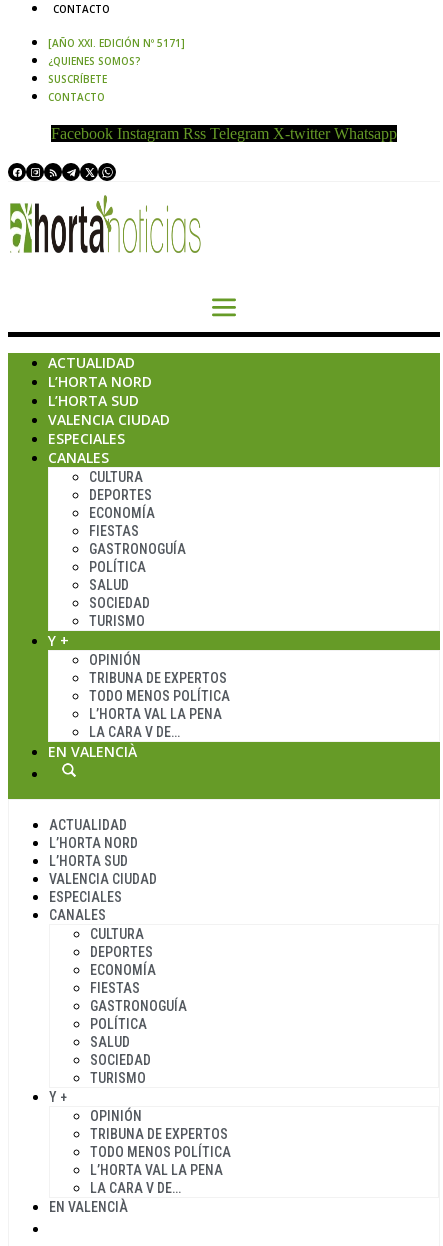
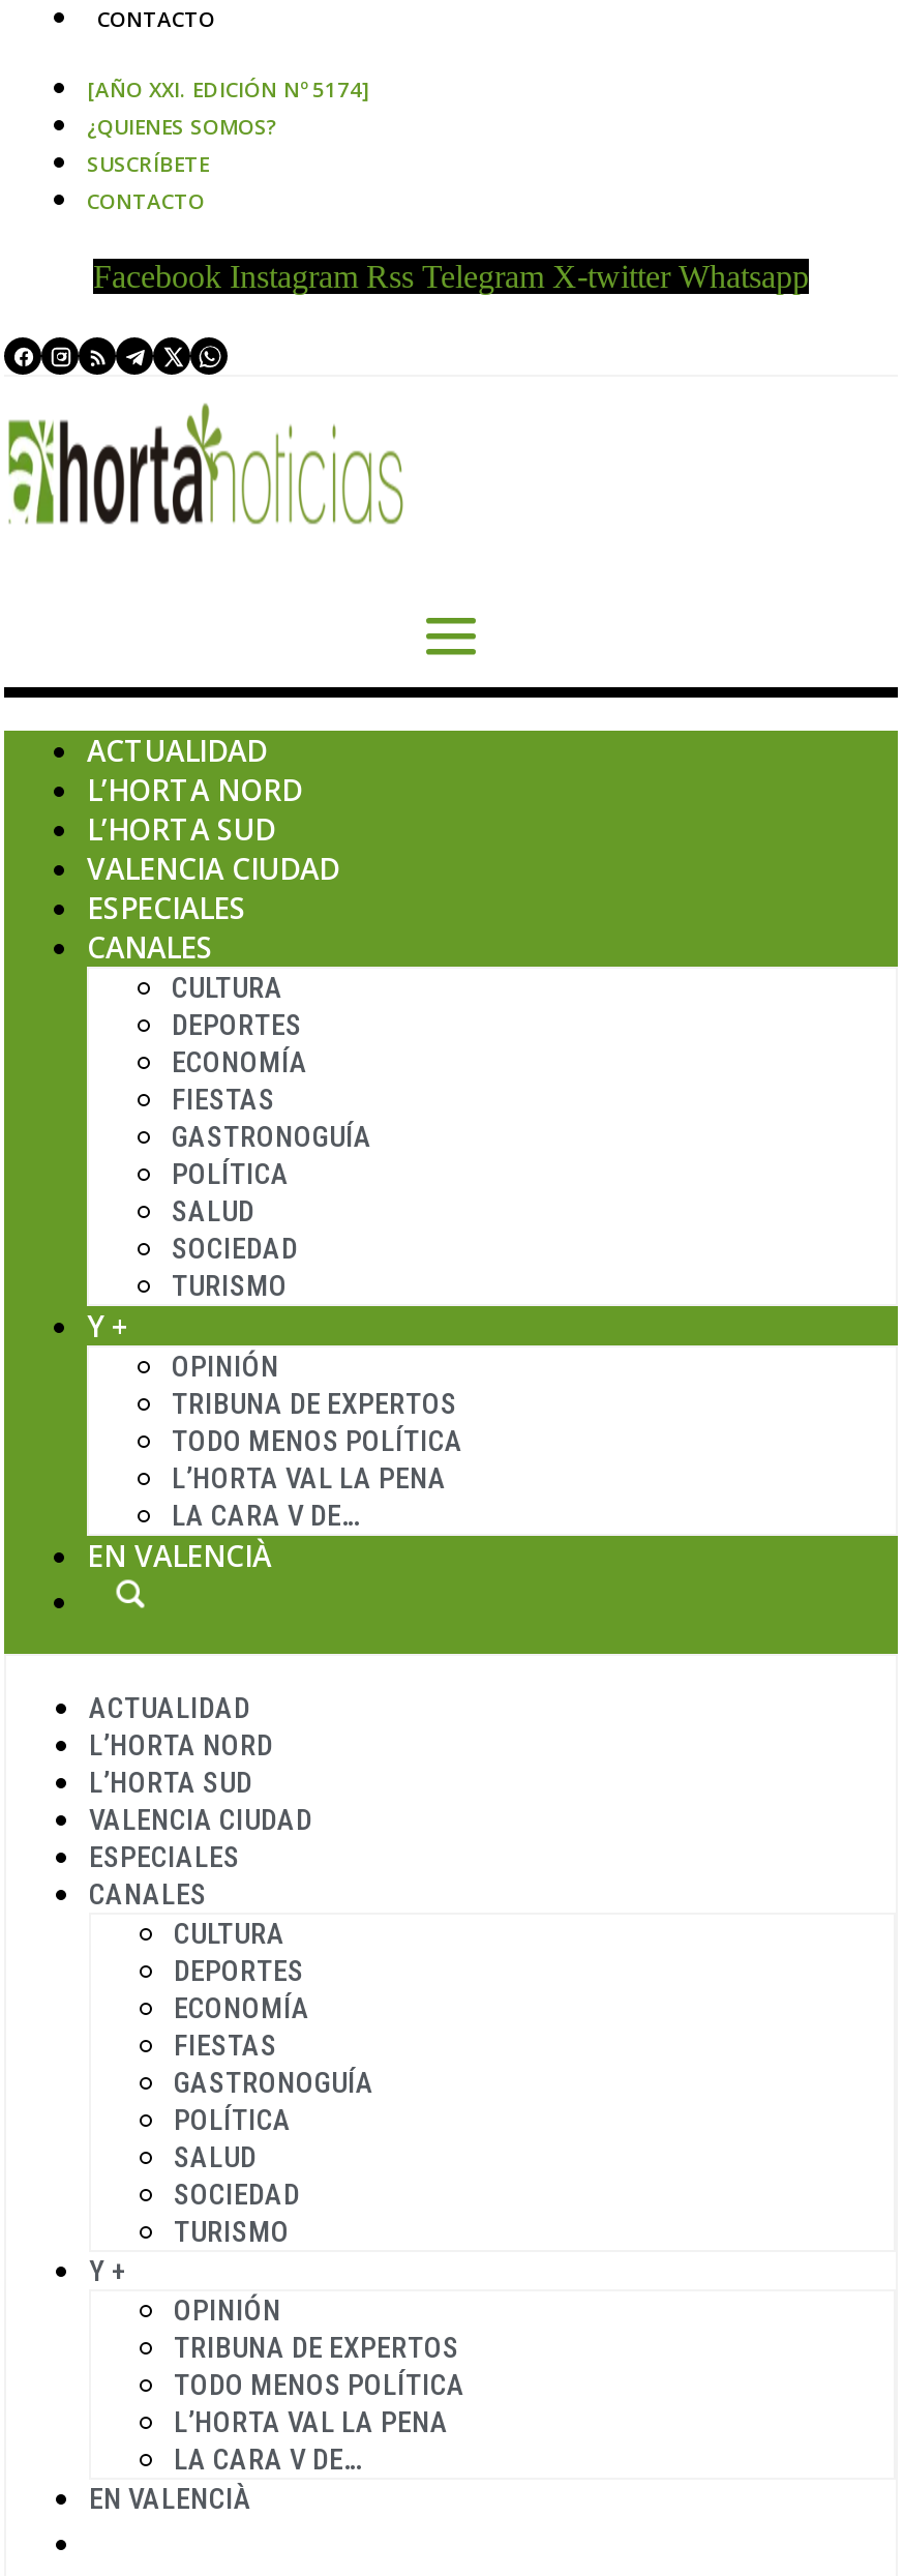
- [AÑO XXI. EDICIÓN Nº 5171]
+ [AÑO XXI. EDICIÓN Nº 5174]
